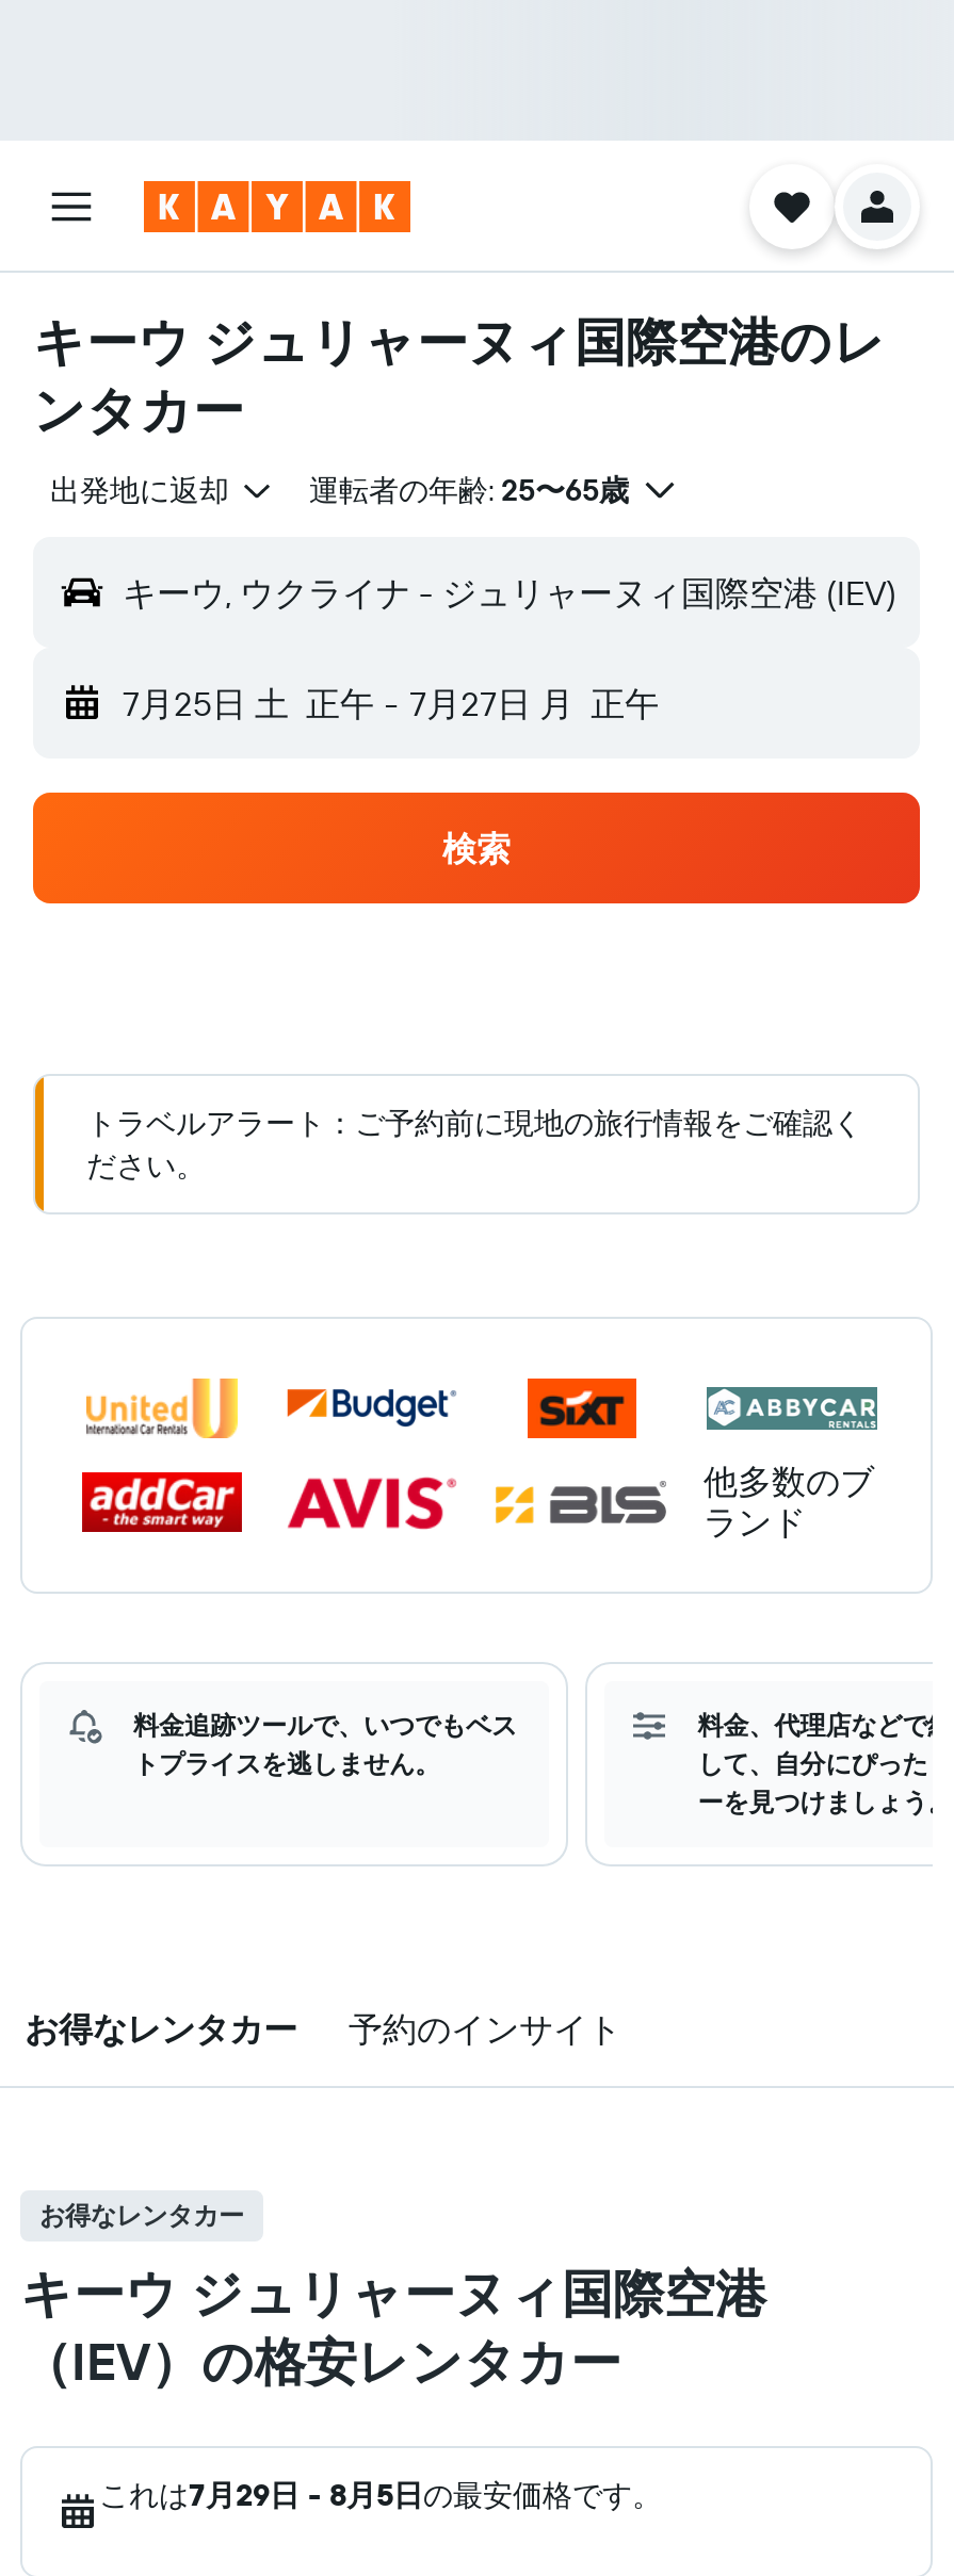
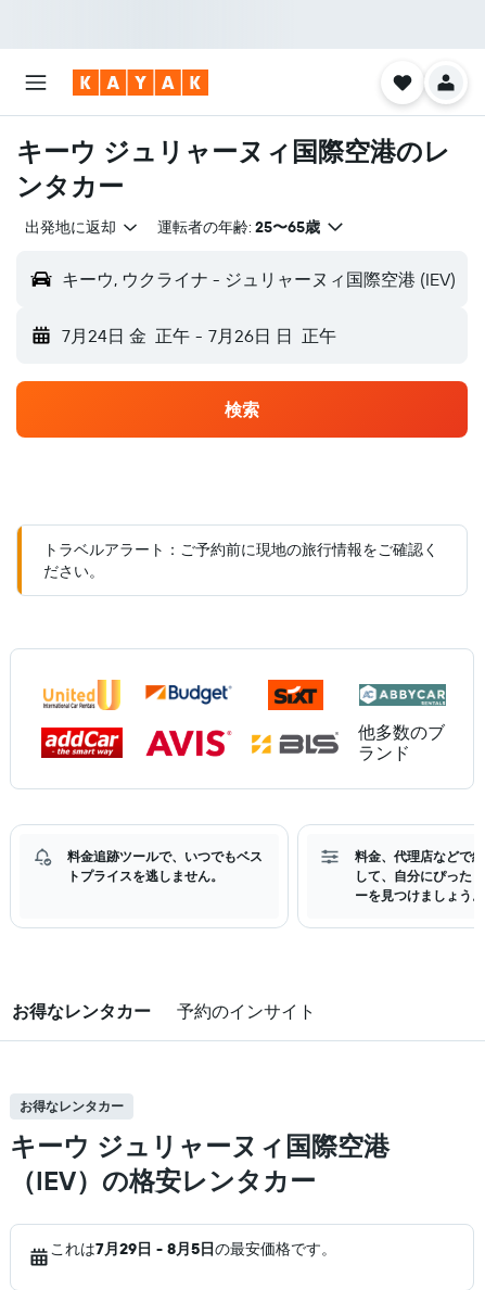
- 7月25日 土 正午 - 7月27日 月 正午
+ 7月24日 金 正午 - 7月26日 日 正午
